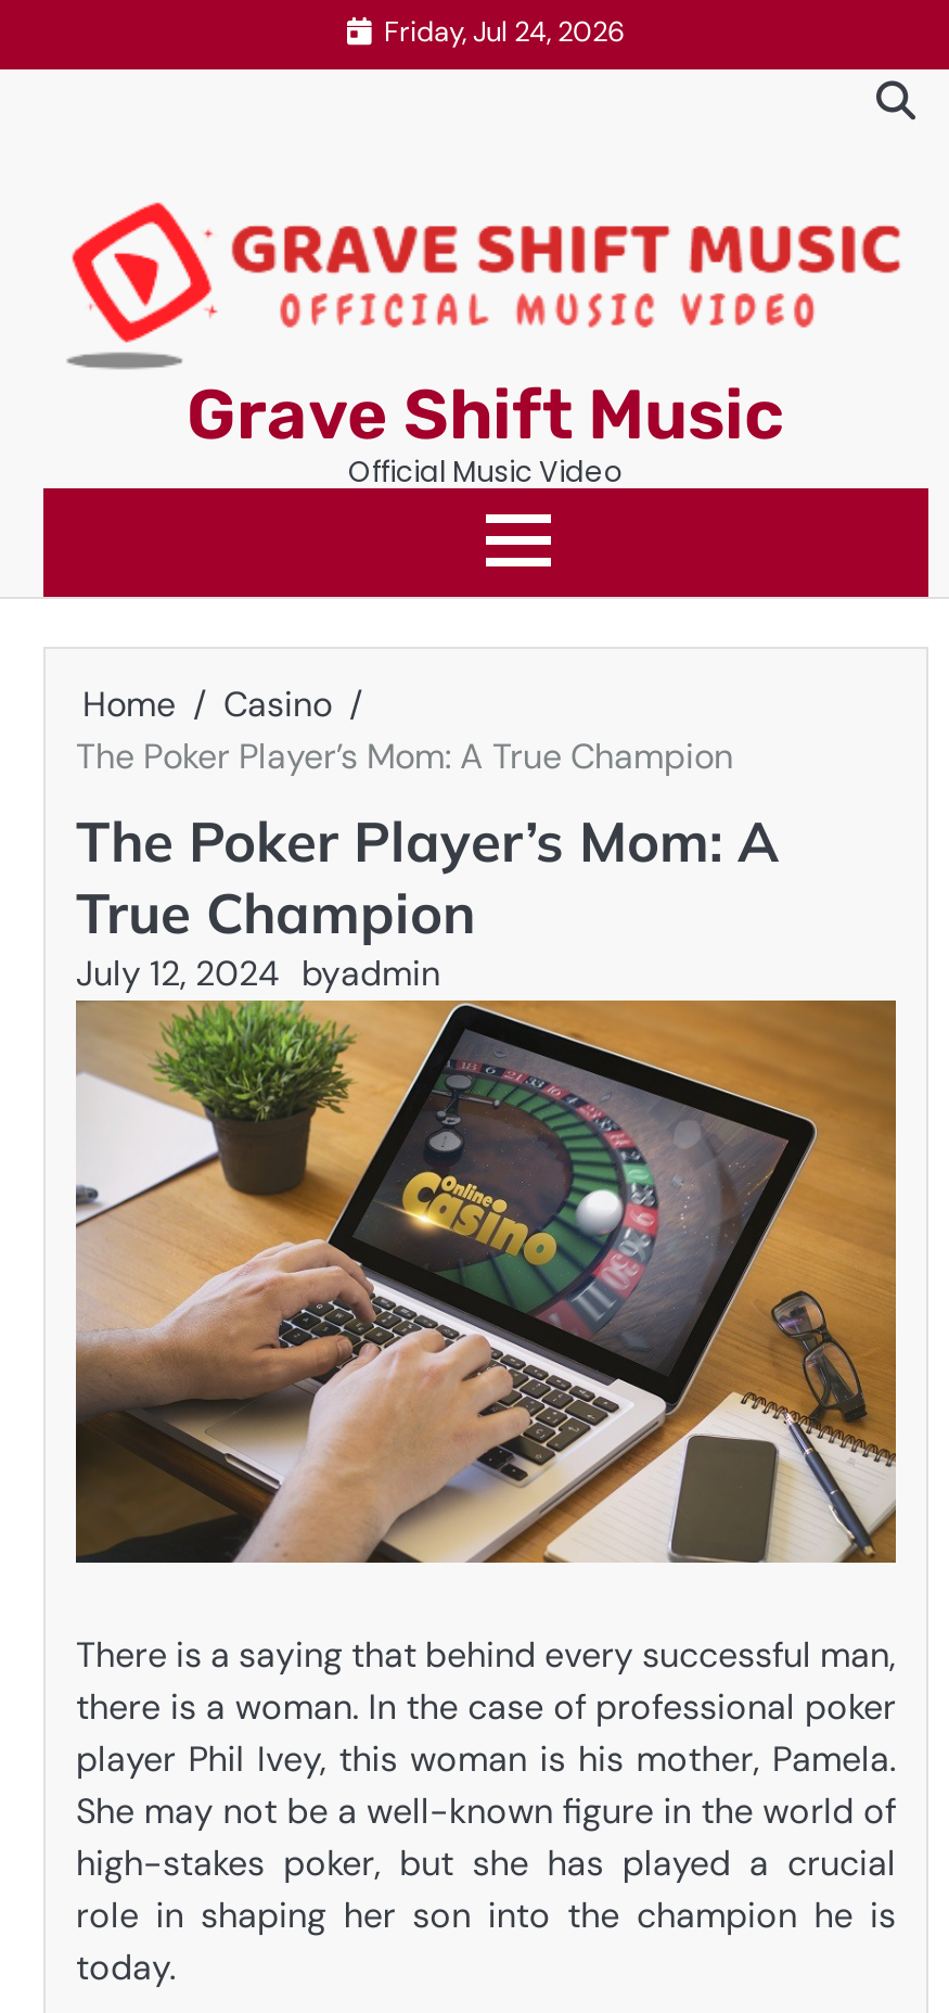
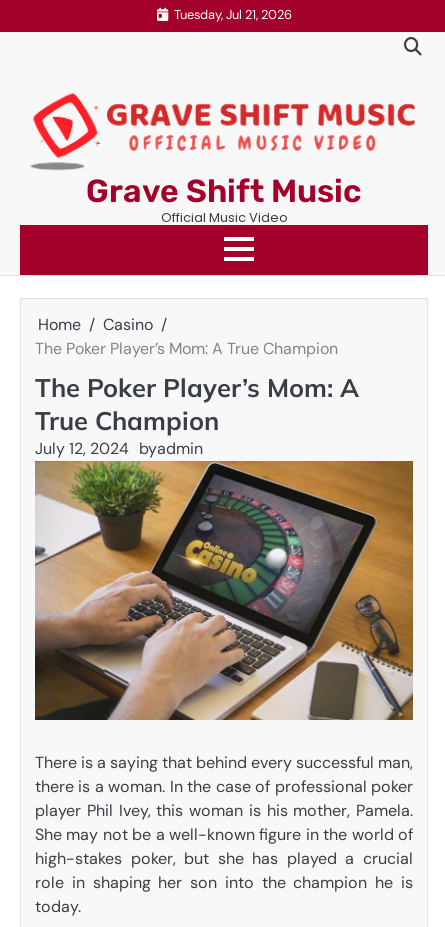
- Friday, Jul 24, 2026
+ Tuesday, Jul 21, 2026
